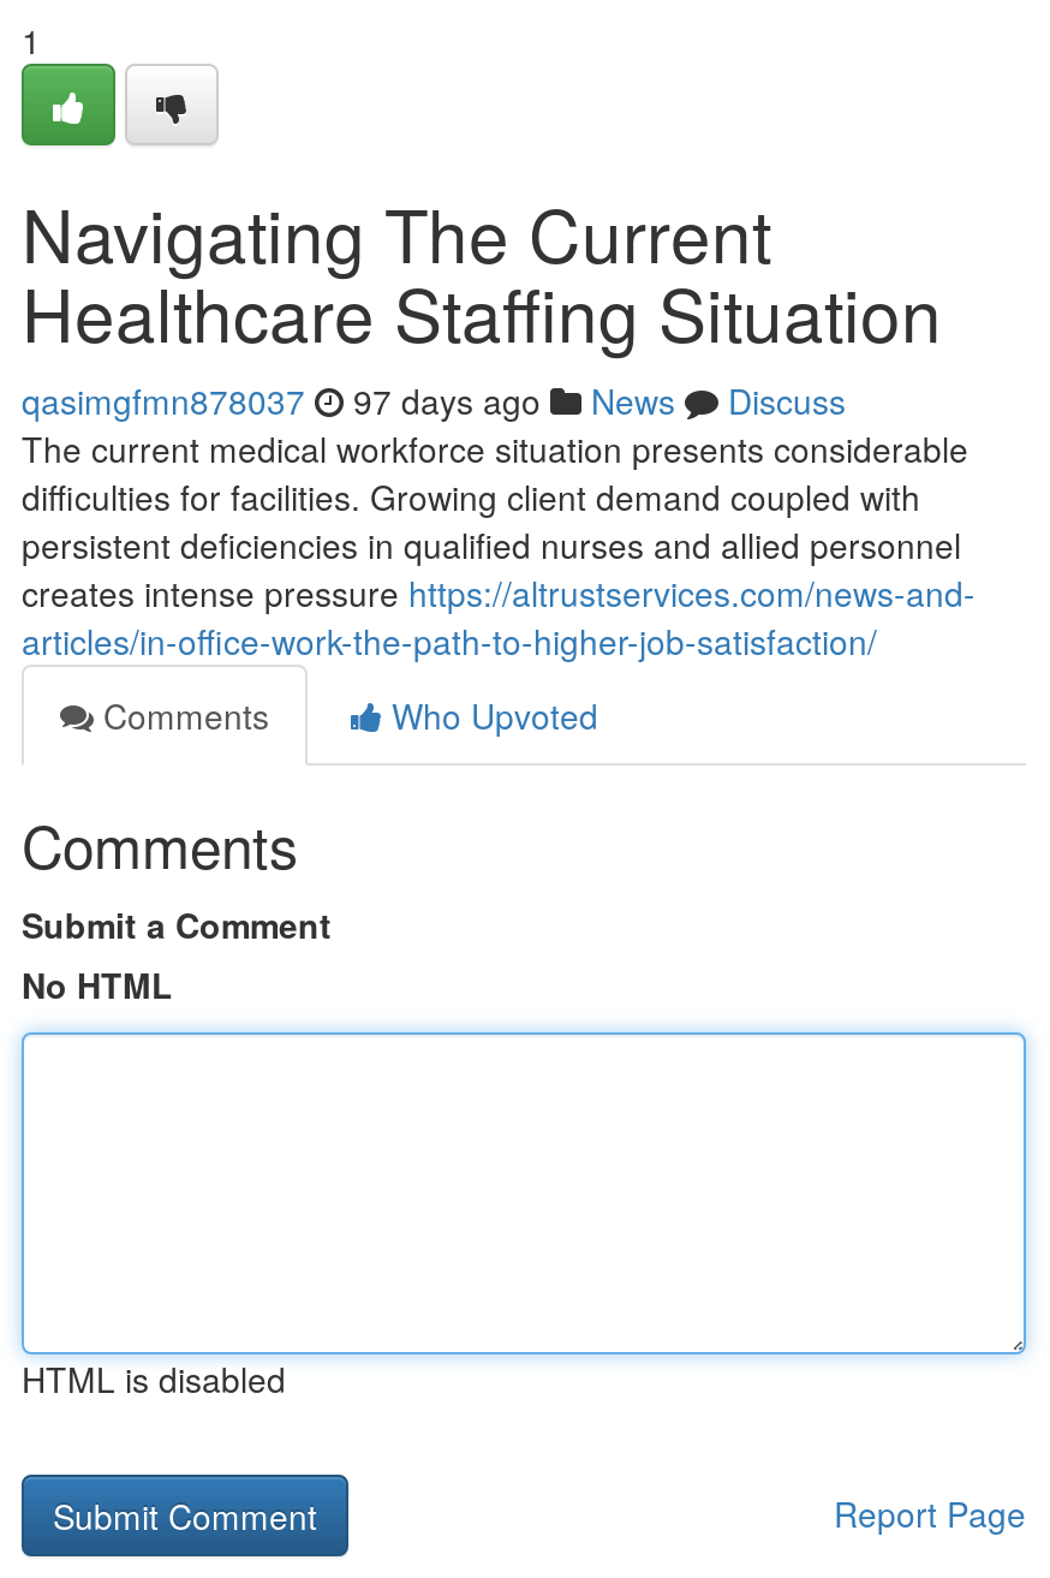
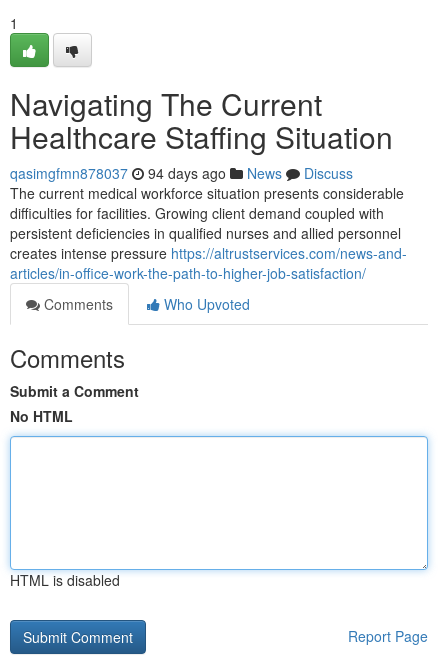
- qasimgfmn878037 97 days ago News Discuss
+ qasimgfmn878037 94 days ago News Discuss
